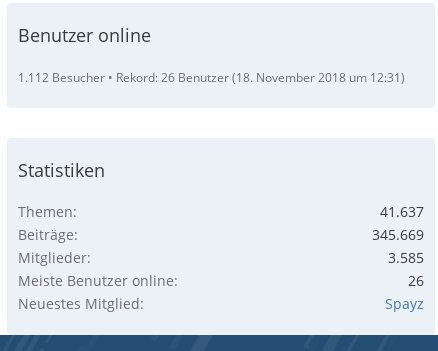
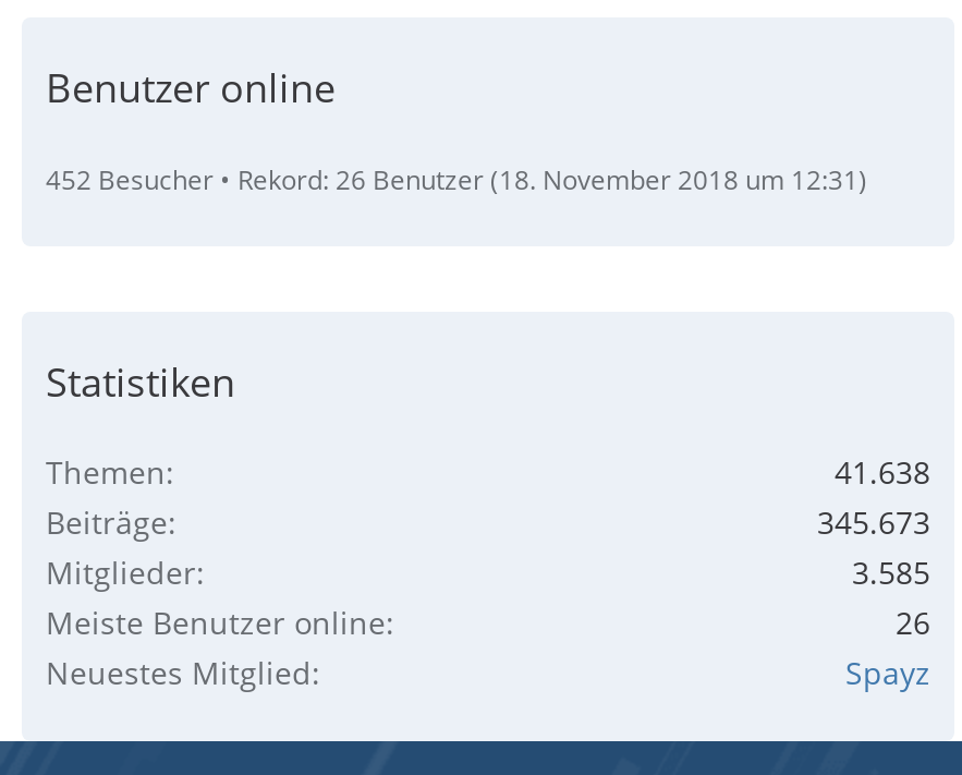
- 1.112 Besucher Rekord: 26 Benutzer (18. November 2018 um 12:31)
+ 452 Besucher Rekord: 26 Benutzer (18. November 2018 um 12:31)

- 41.637
+ 41.638

- 345.669
+ 345.673
